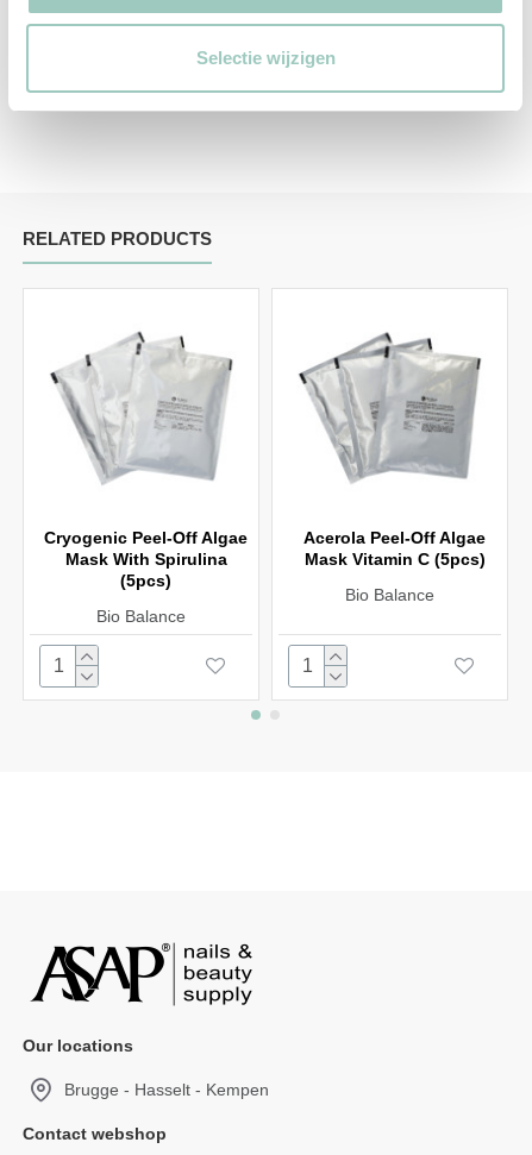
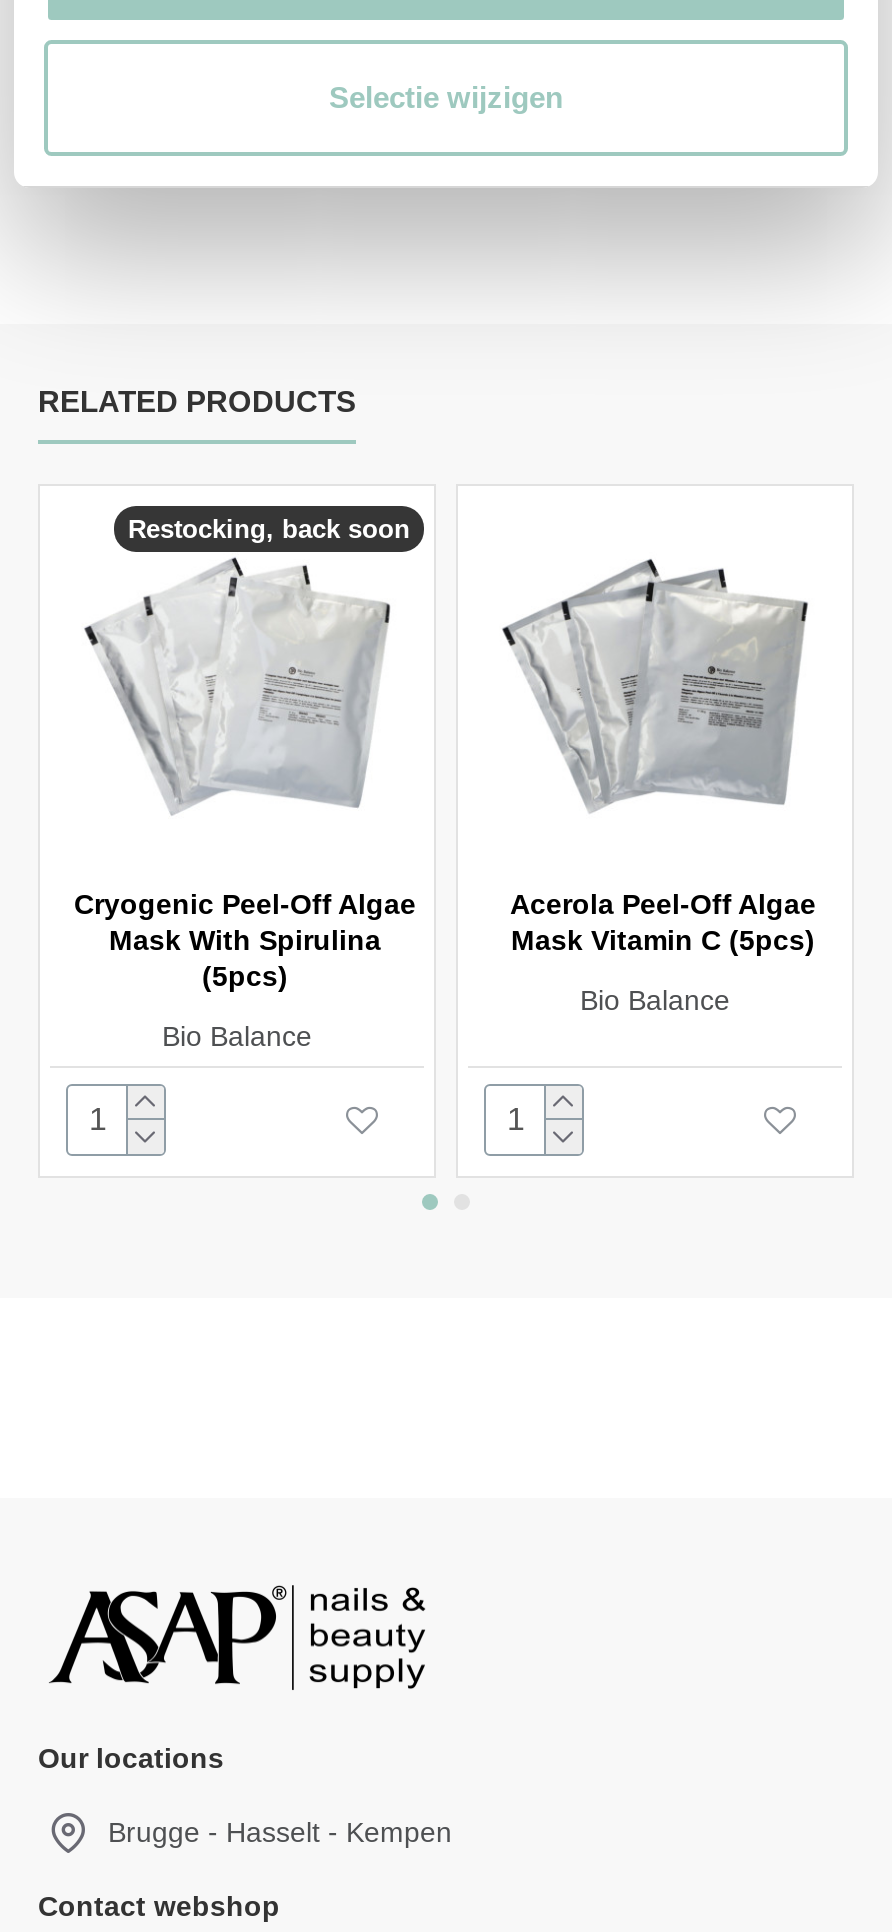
+ Restocking, back soon
